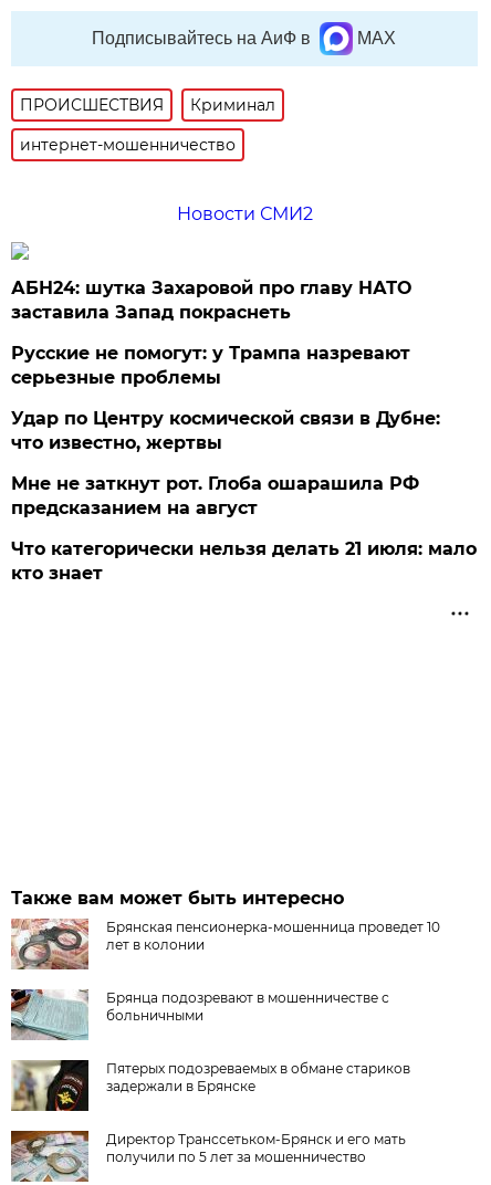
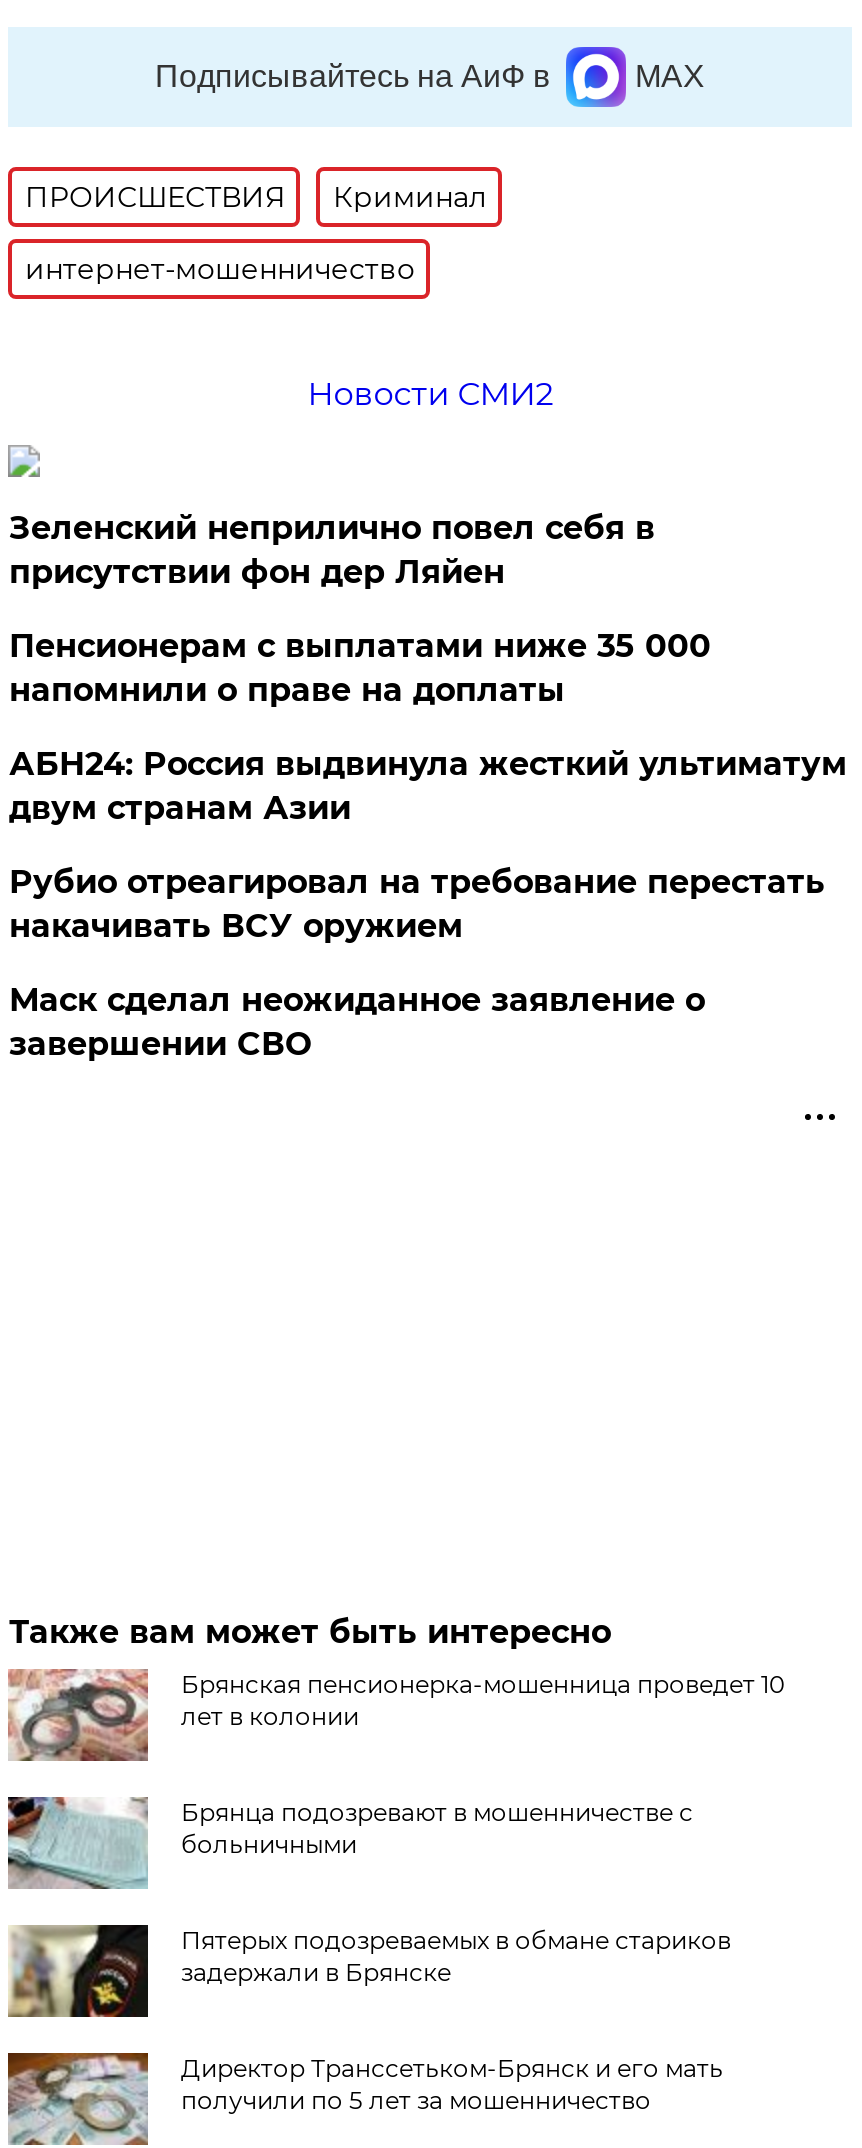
- АБН24: шутка Захаровой про главу НАТО
- заставила Запад покраснеть
+ Зеленский неприлично повел cебя в
+ присутствии фон дер Ляйен

- Русские не помогут: у Трампа назревают
- серьезные проблемы
+ Пенсионерам с выплатами ниже 35 000
+ напомнили о праве на доплаты

- Удар по Центру космической связи в Дубне:
- что известно, жертвы
+ АБН24: Россия выдвинула жесткий ультиматум
+ двум странам Азии

- Мне не заткнут рот. Глоба ошарашила РФ
- предсказанием на август
+ Рубио отреагировал на требование перестать
+ накачивать ВСУ оружием

- Что категорически нельзя делать 21 июля: мало
- кто знает
+ Маск сделал неожиданное заявление о
+ завершении СВО
